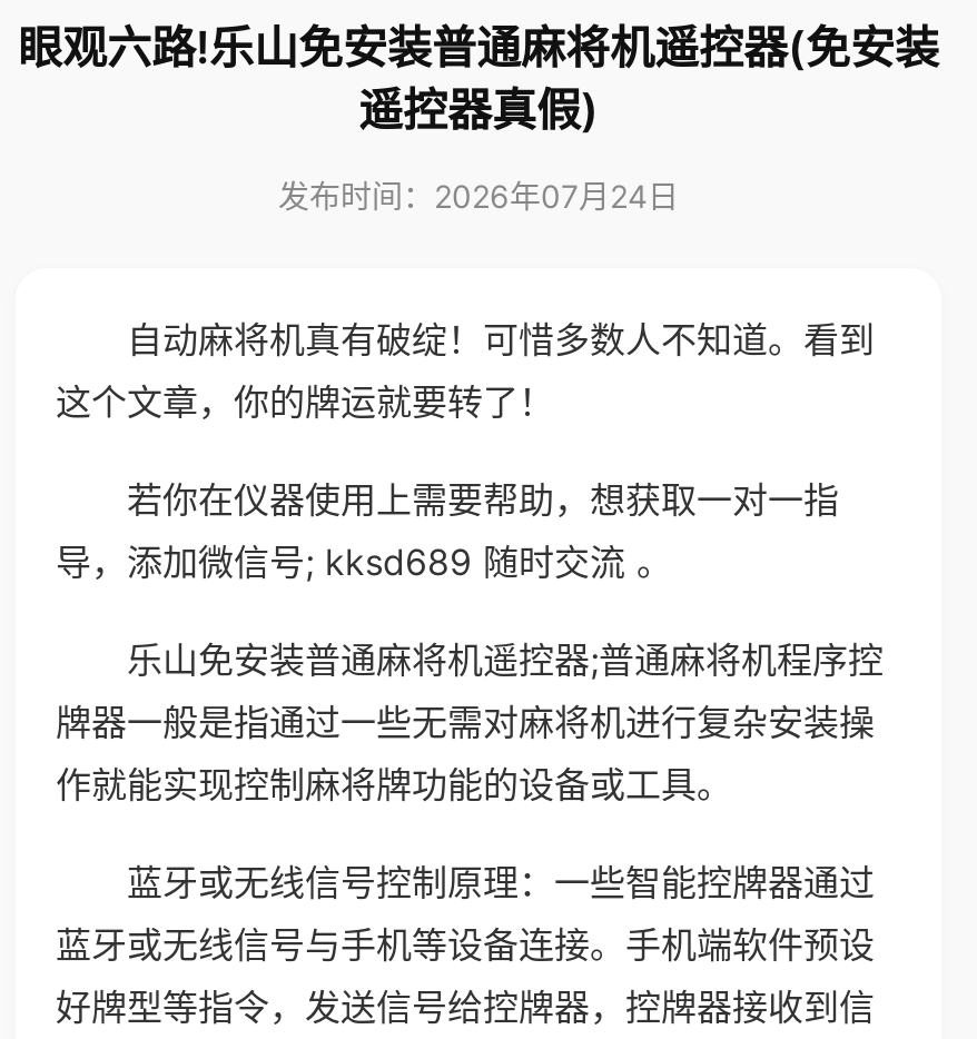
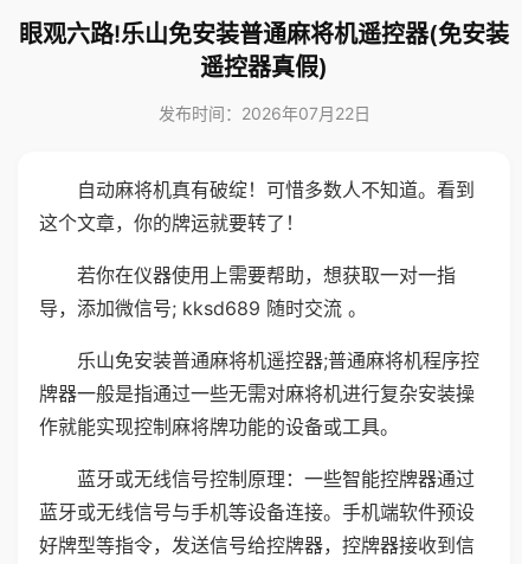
- 发布时间：2026年07月24日
+ 发布时间：2026年07月22日
